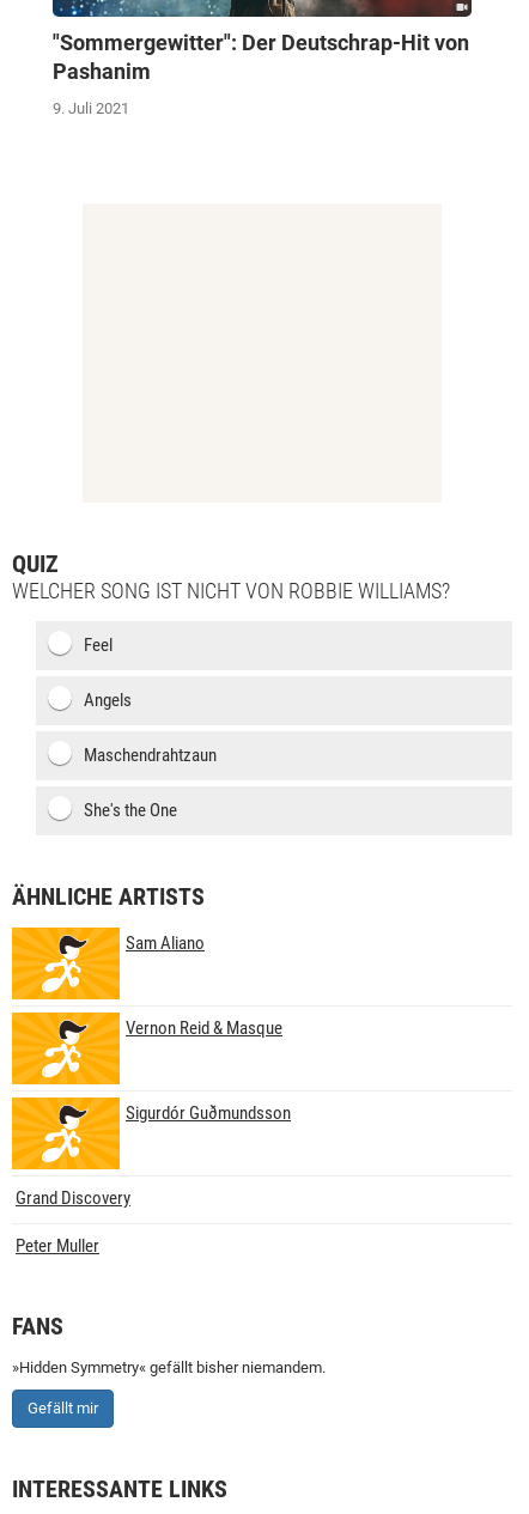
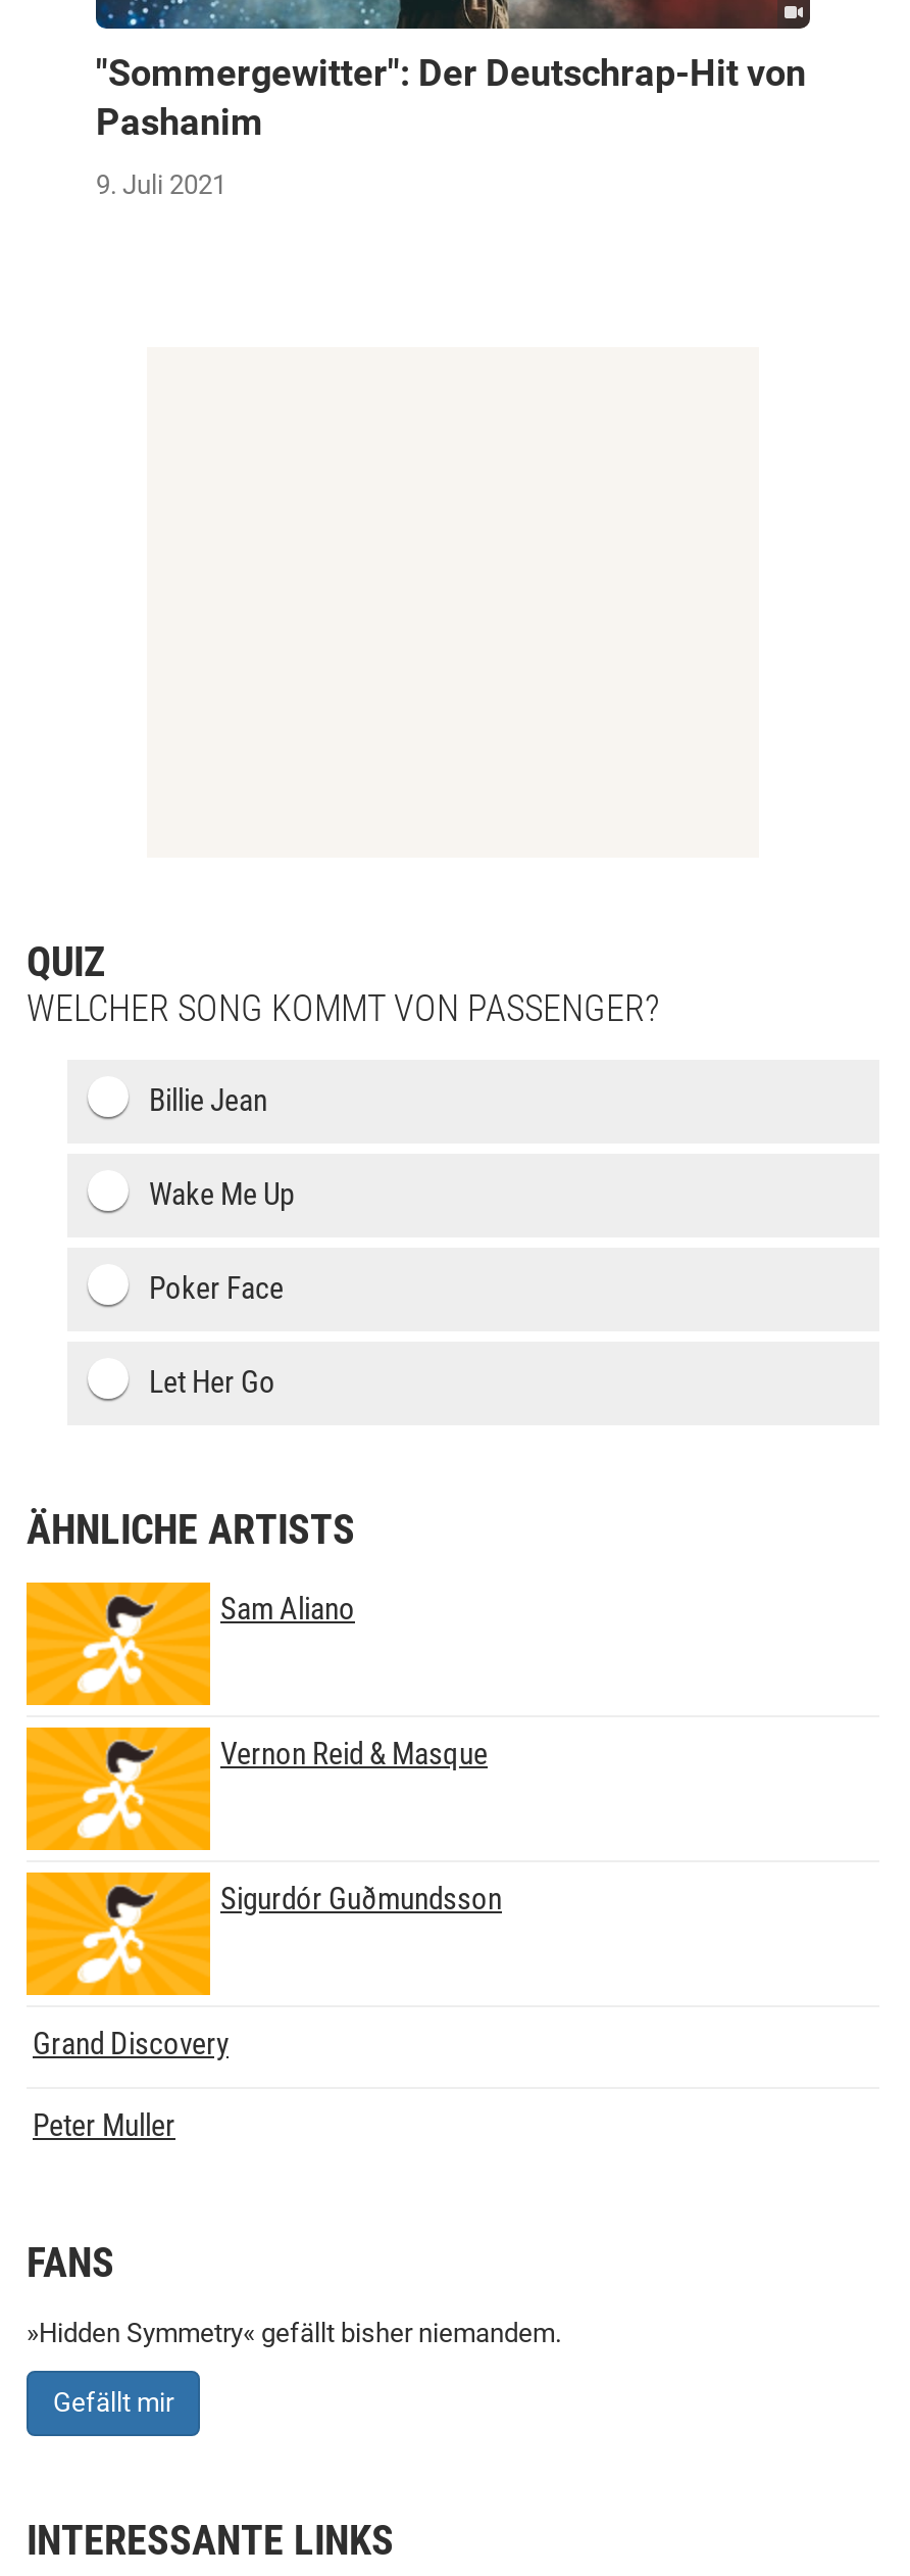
- WELCHER SONG IST NICHT VON ROBBIE WILLIAMS?
+ WELCHER SONG KOMMT VON PASSENGER?

- Feel
+ Billie Jean

- Angels
+ Wake Me Up

- Maschendrahtzaun
+ Poker Face

- She's the One
+ Let Her Go
